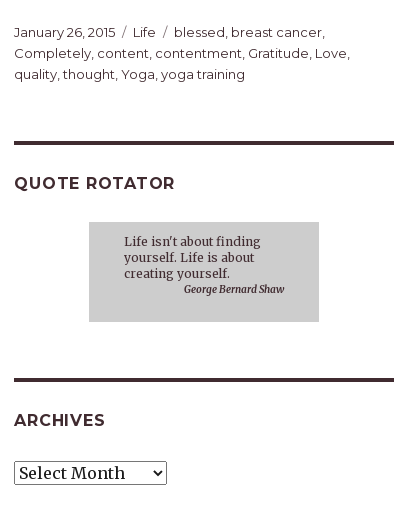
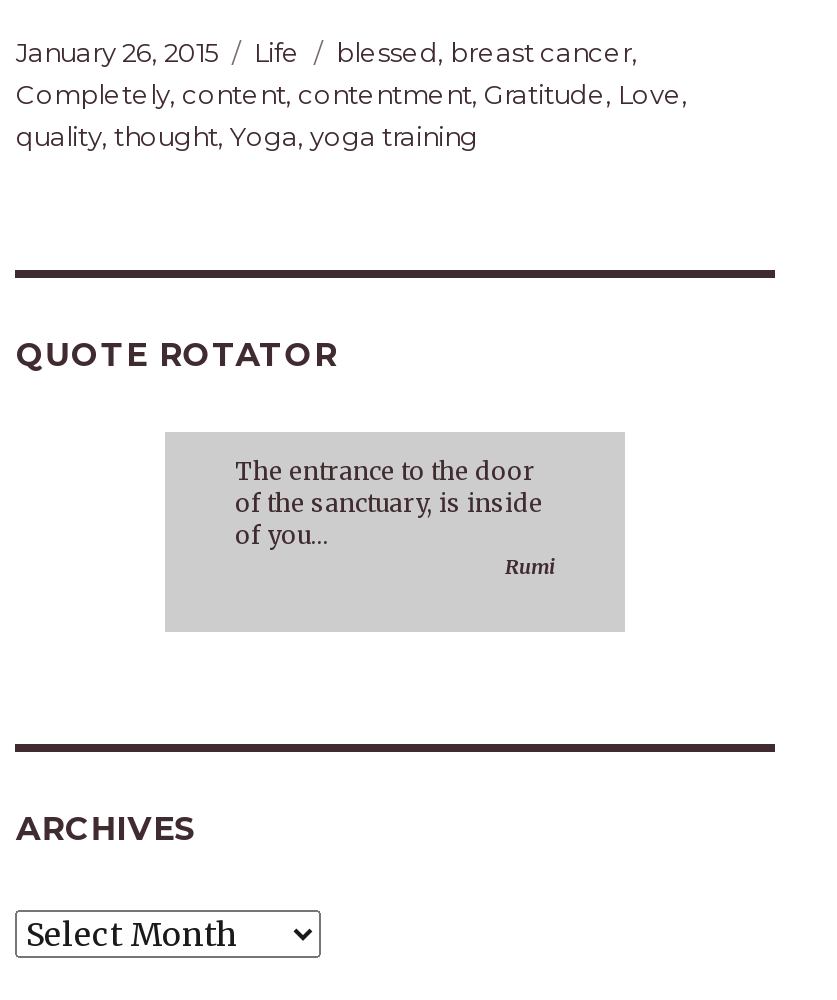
- Life isn't about finding
- yourself. Life is about
- creating yourself.
- George Bernard Shaw
+ The entrance to the door
+ of the sanctuary, is inside
+ of you...
+ Rumi
